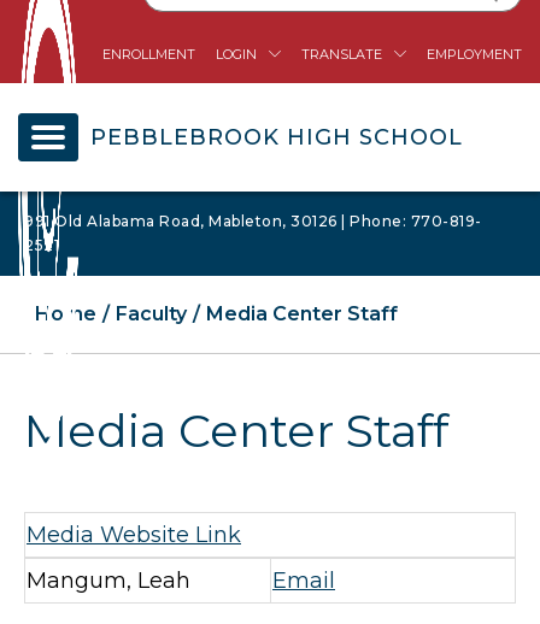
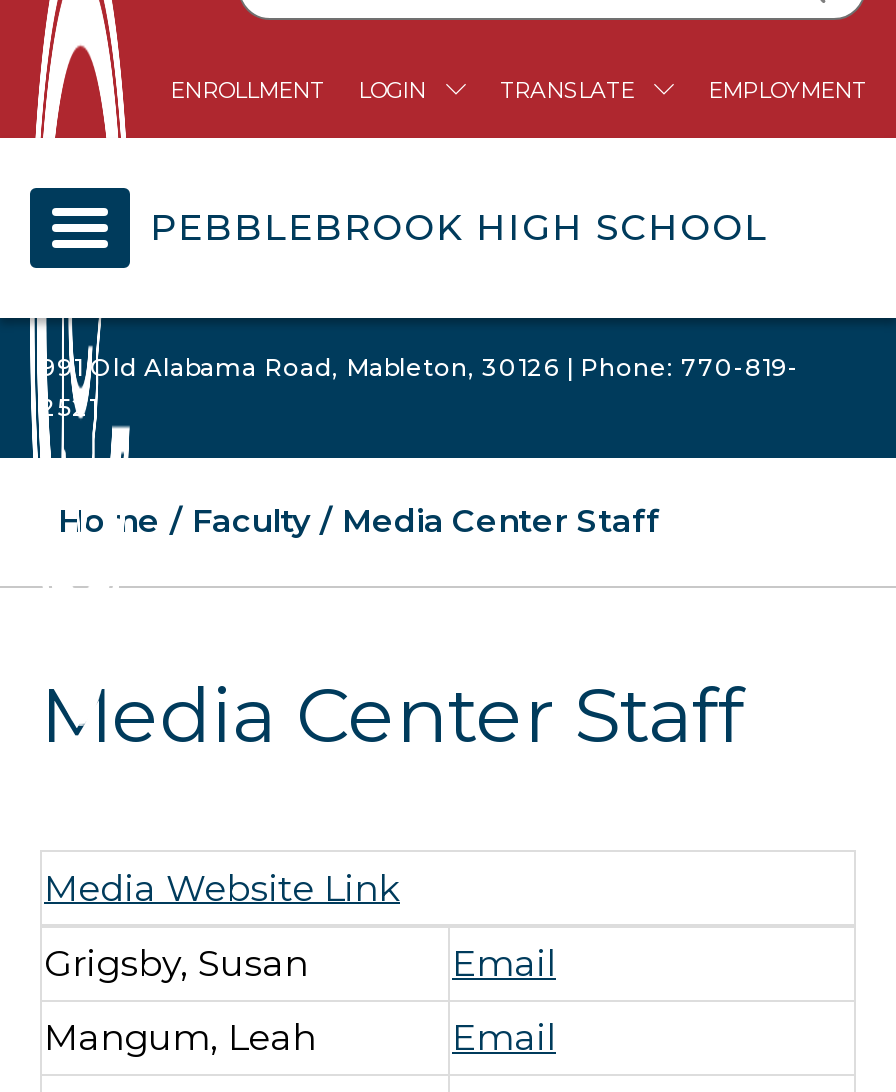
+ Grigsby, Susan
+ Email
